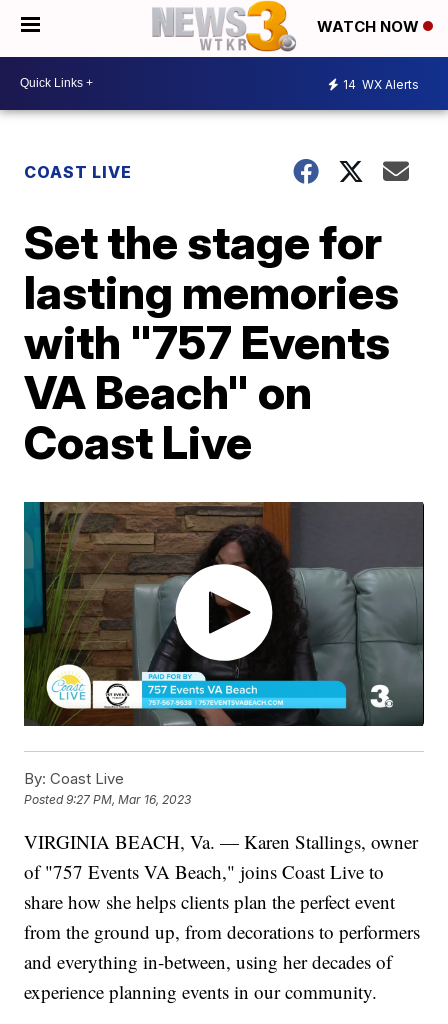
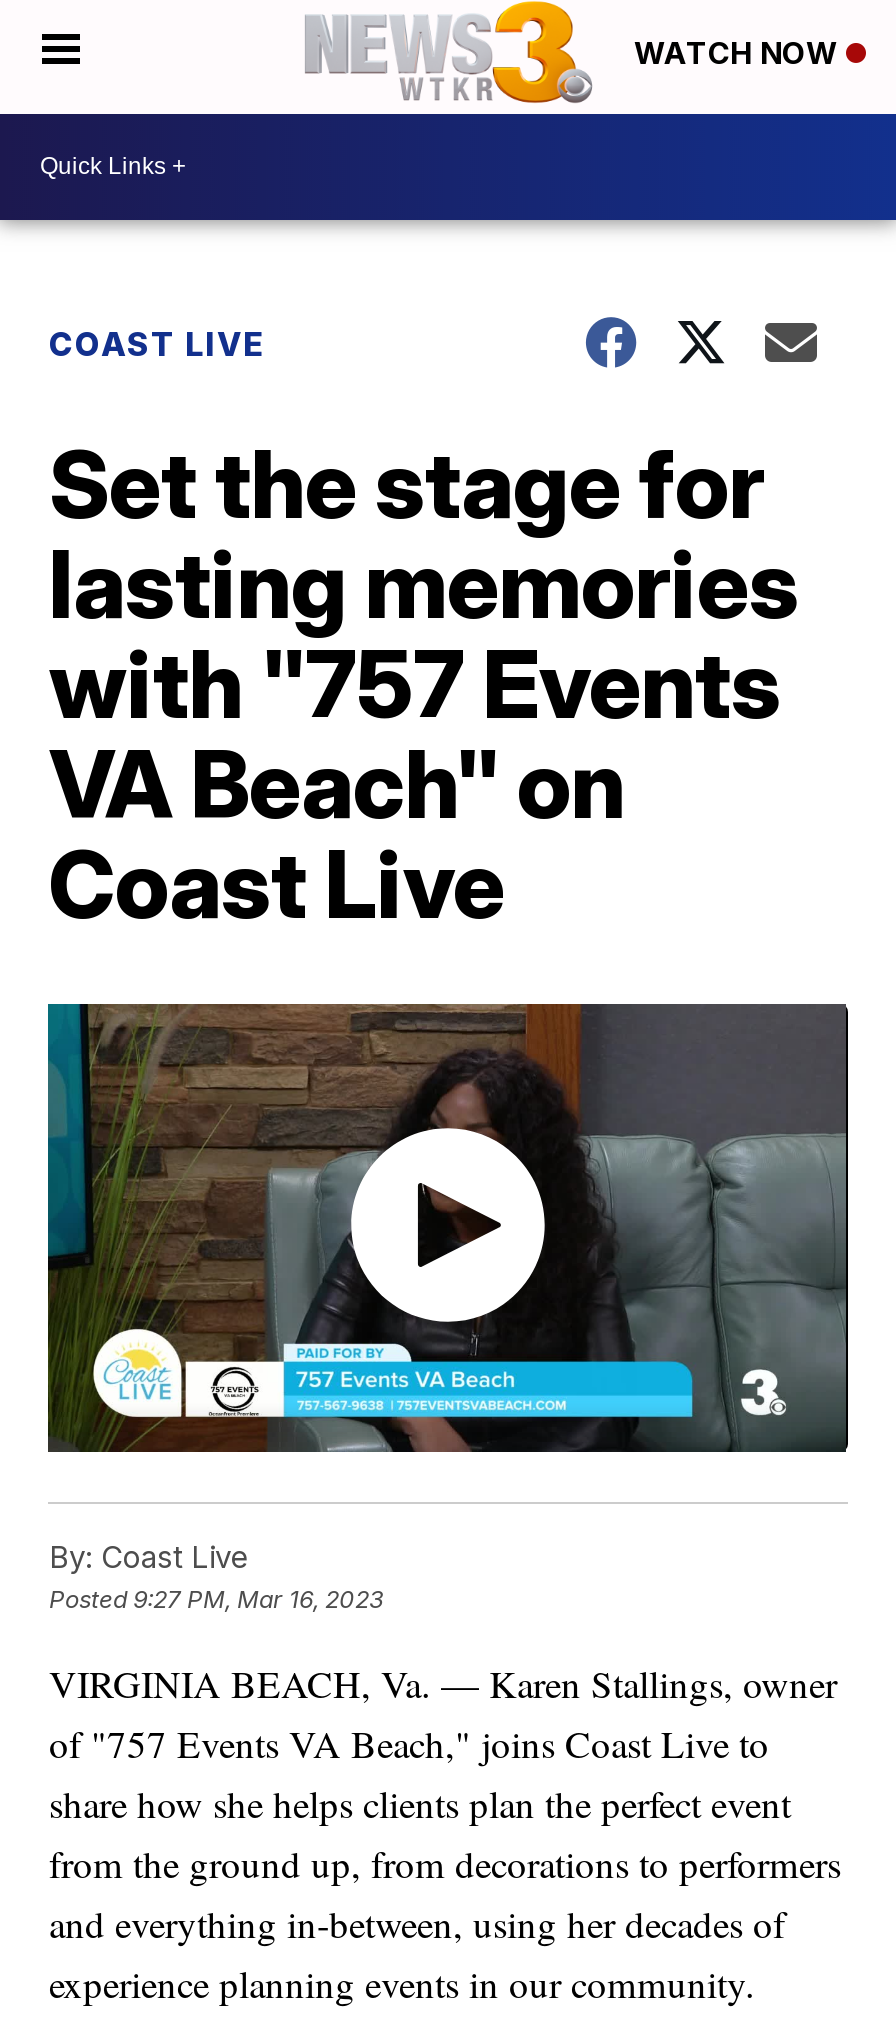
- 14 WX Alerts
